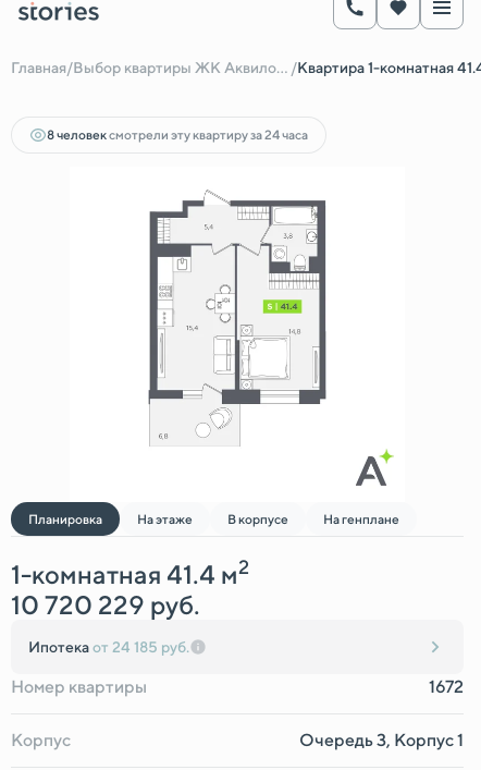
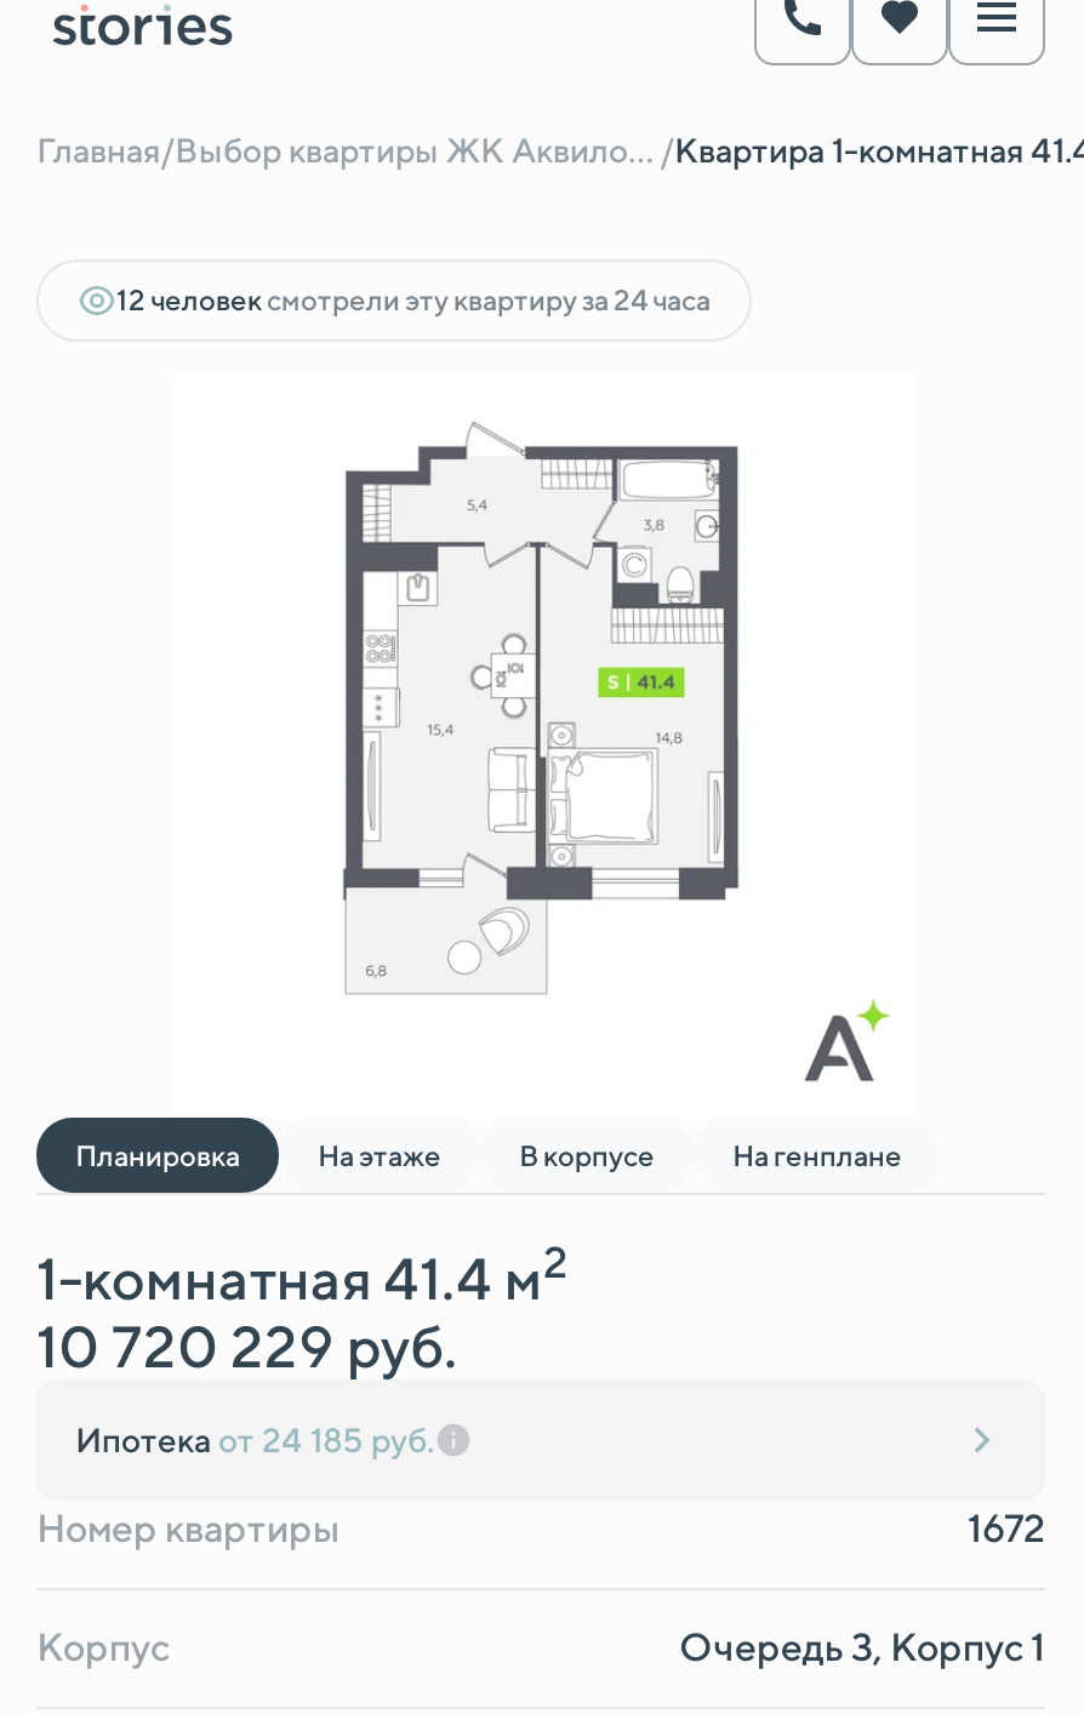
- 8 человексмотрели эту квартиру за 24 часа
+ 12 человексмотрели эту квартиру за 24 часа
